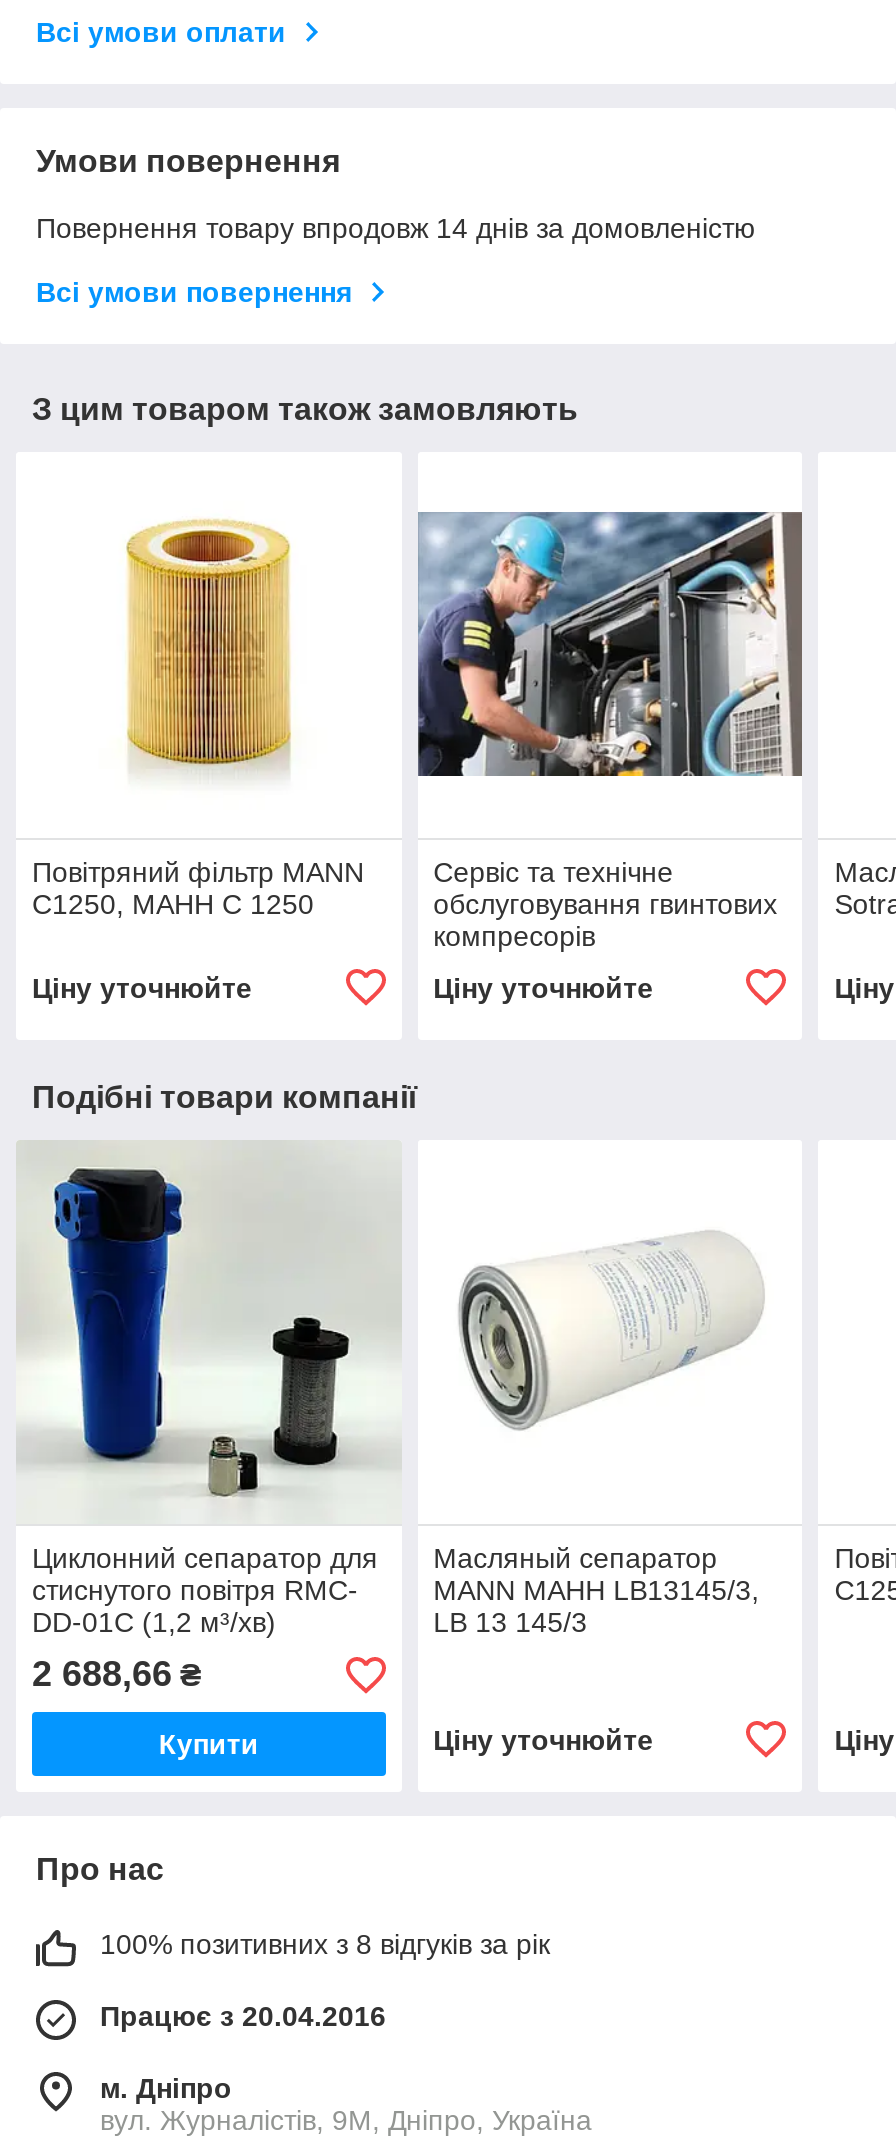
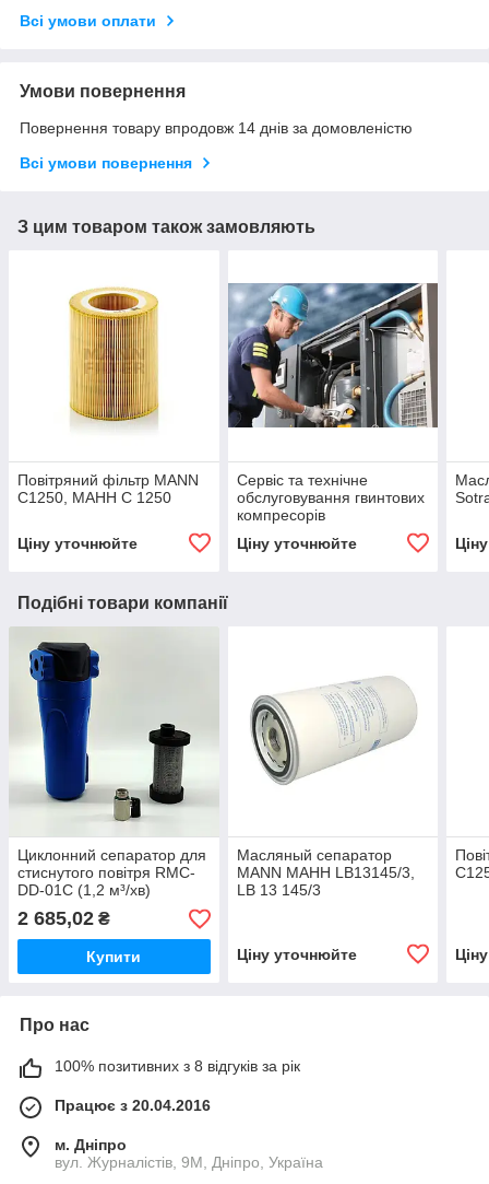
- 2 688,66 ₴
+ 2 685,02 ₴
